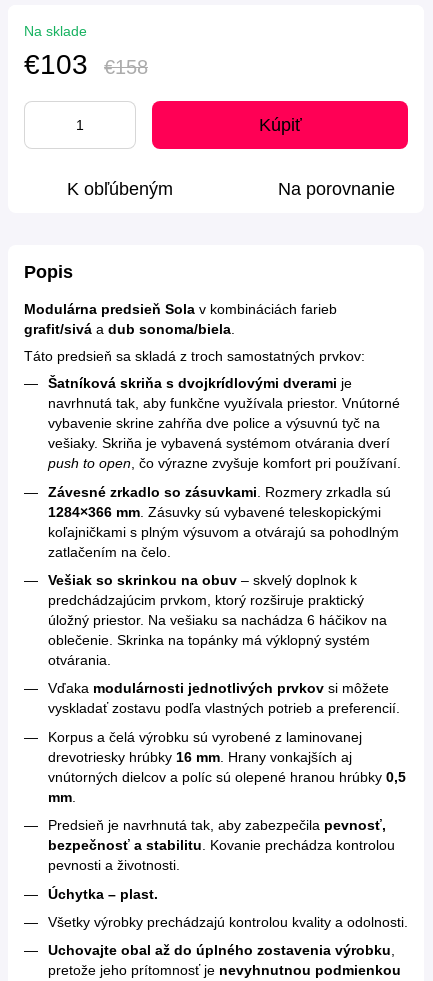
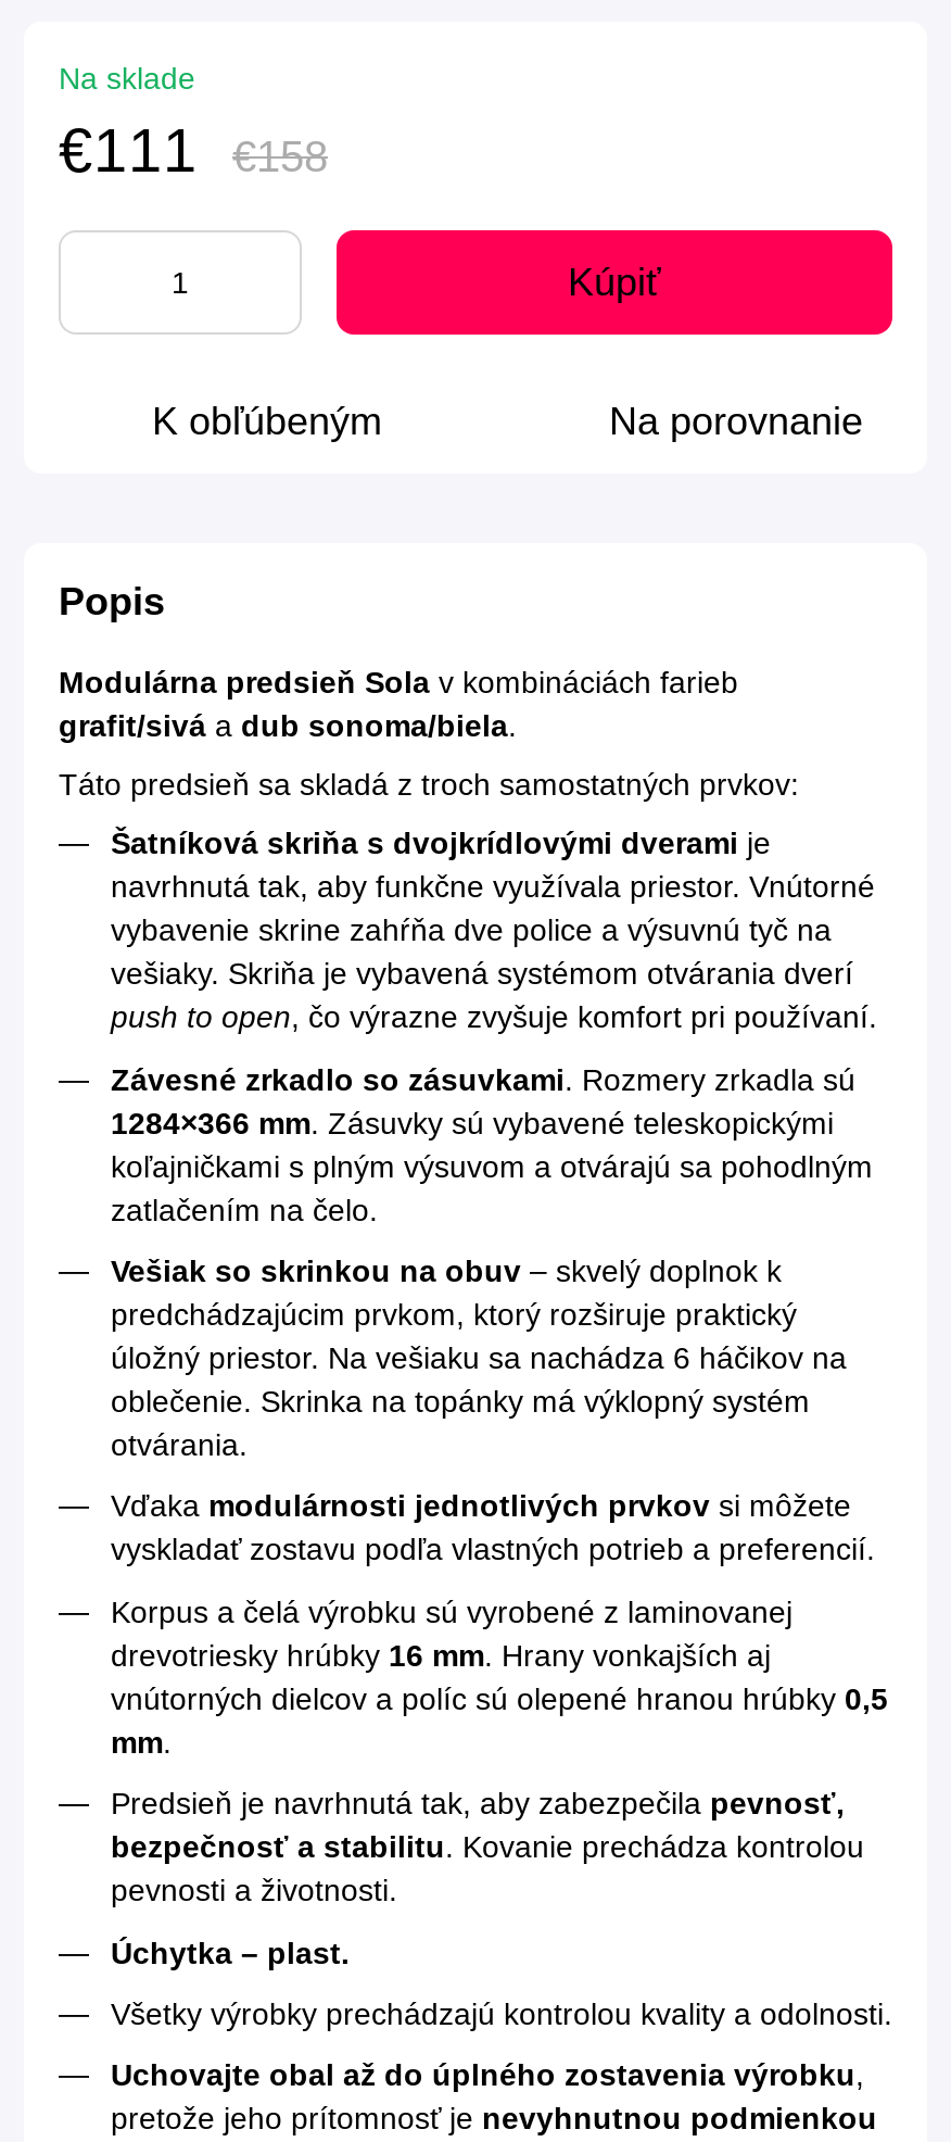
- €103
+ €111
